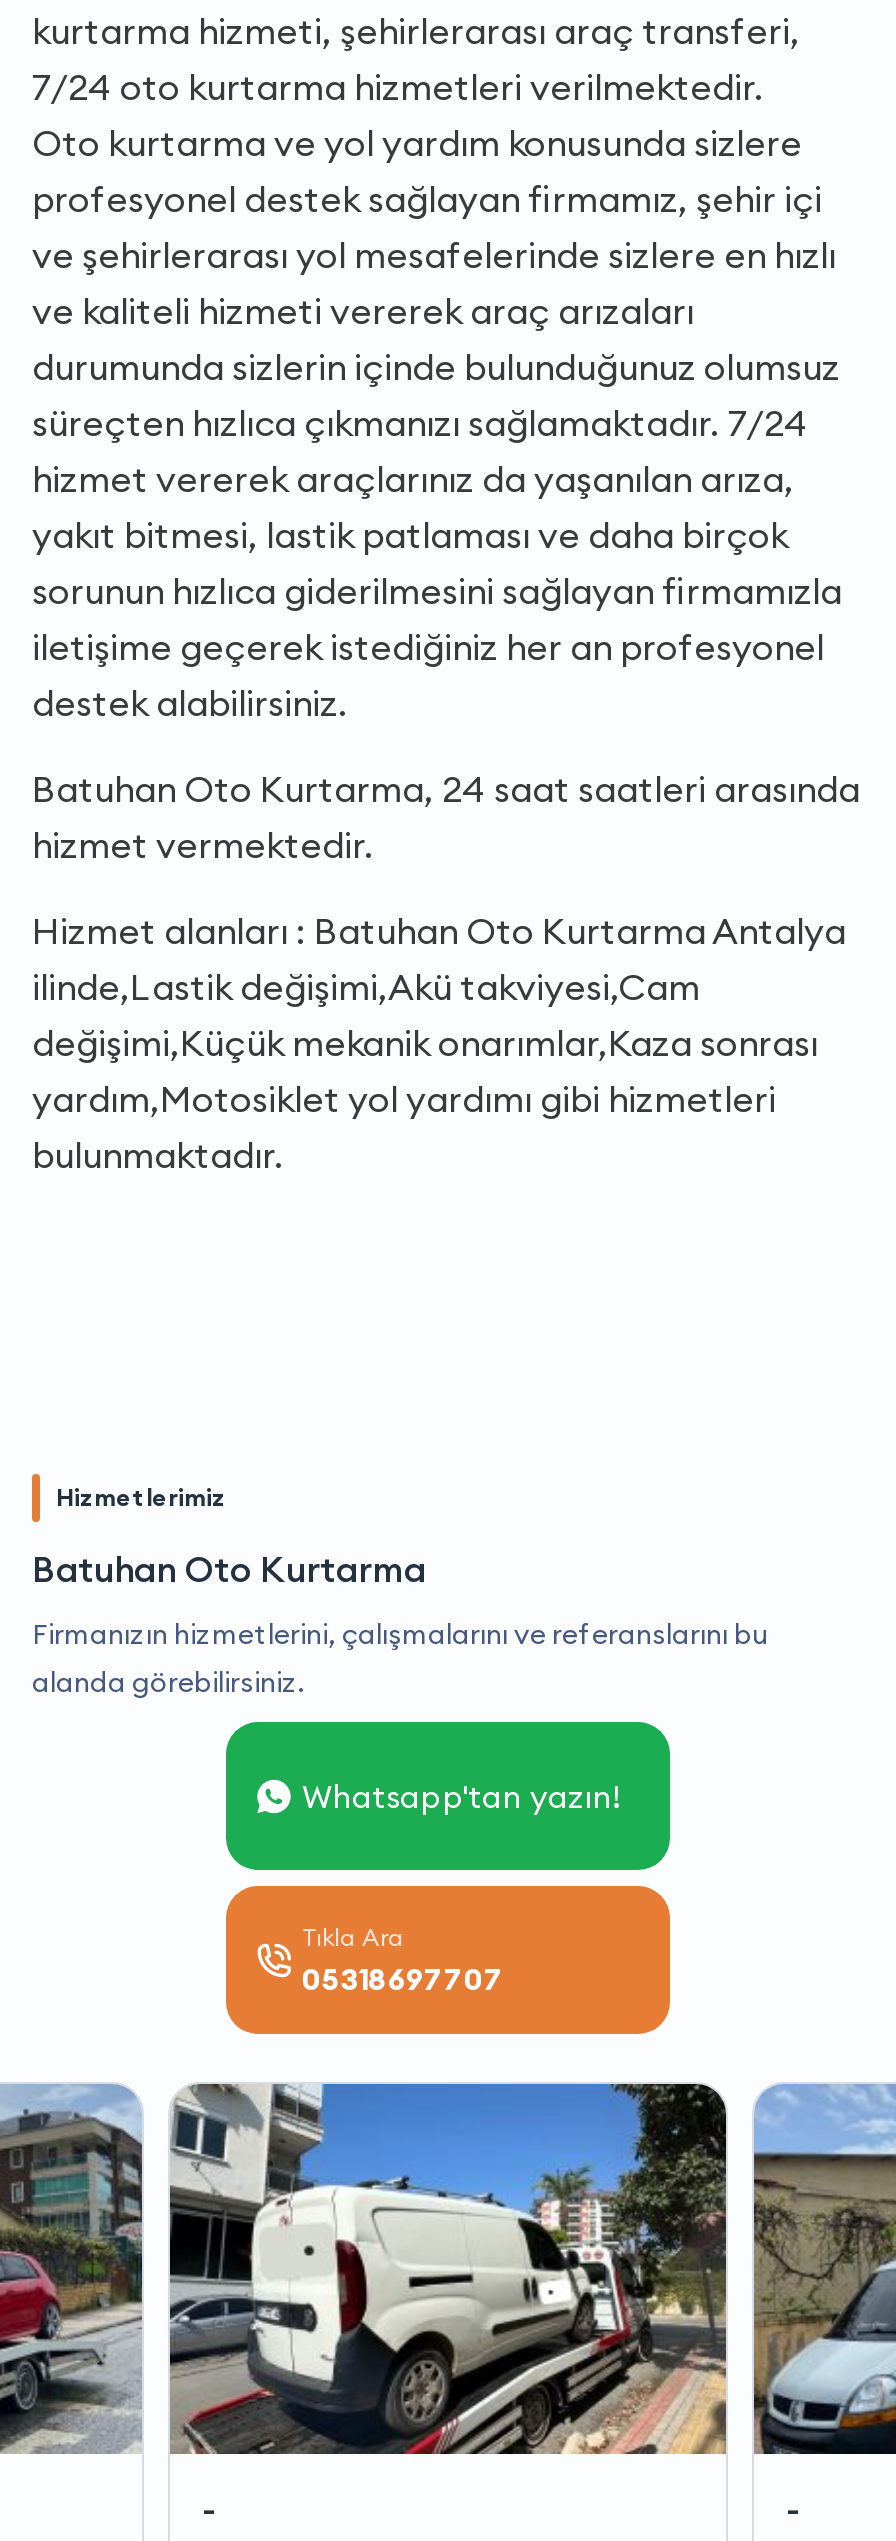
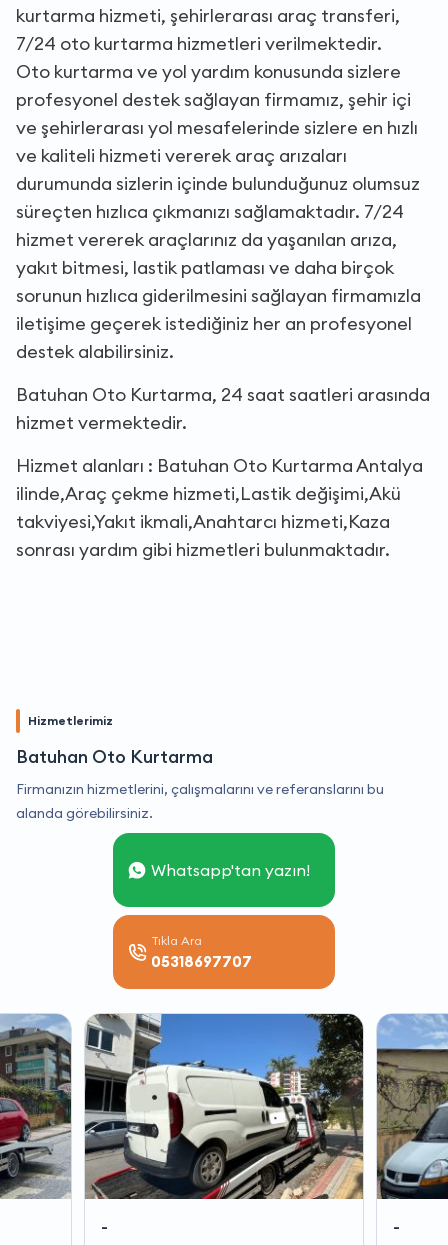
- ilinde,Lastik değişimi,Akü takviyesi,Cam
- değişimi,Küçük mekanik onarımlar,Kaza sonrası
- yardım,Motosiklet yol yardımı gibi hizmetleri
- bulunmaktadır.
+ ilinde,Araç çekme hizmeti,Lastik değişimi,Akü
+ takviyesi,Yakıt ikmali,Anahtarcı hizmeti,Kaza
+ sonrası yardım gibi hizmetleri bulunmaktadır.
